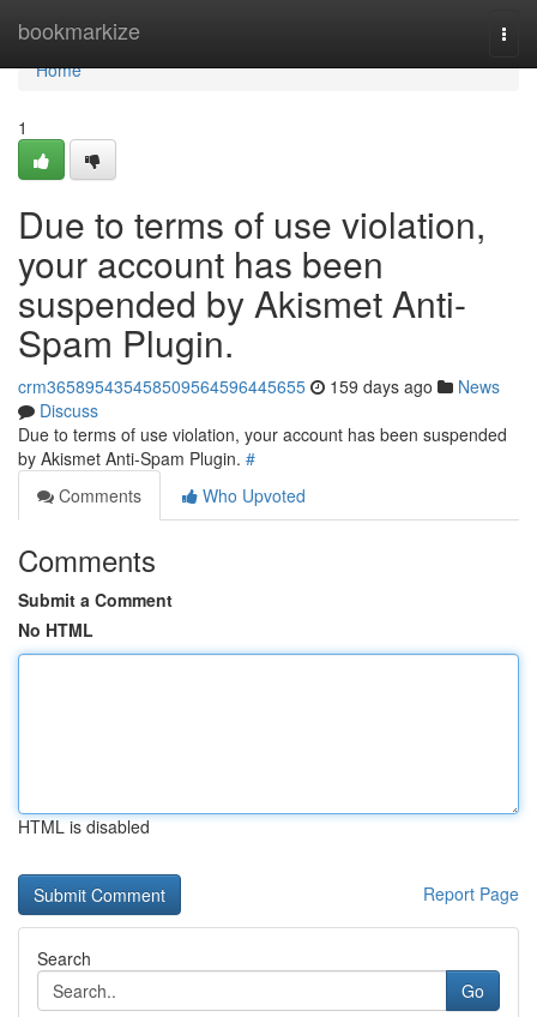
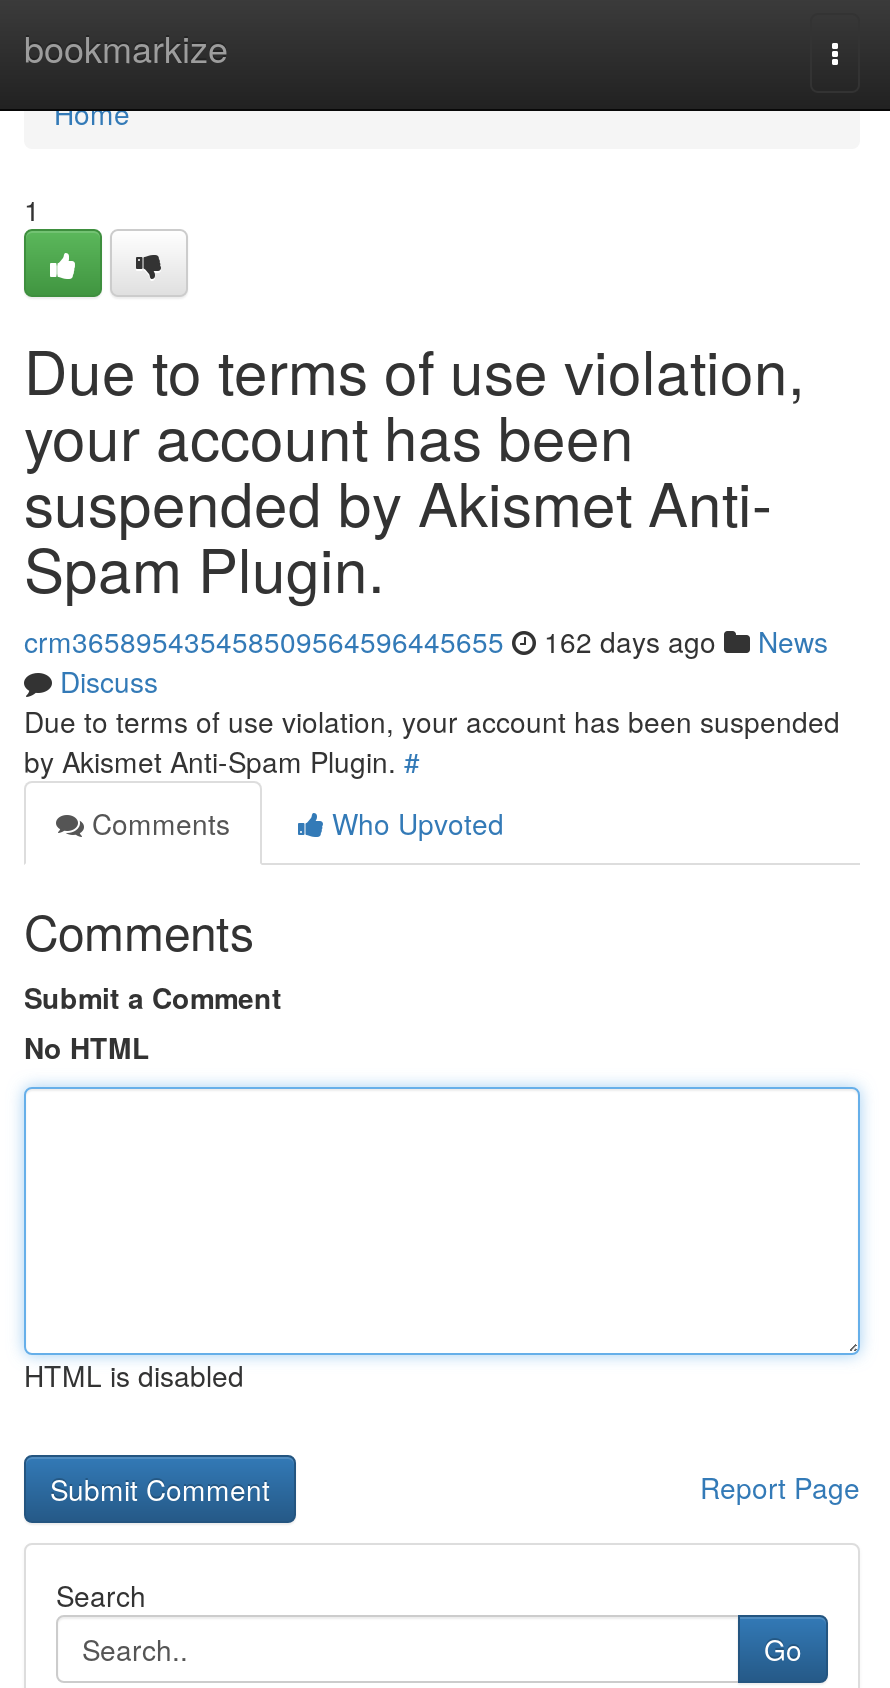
- crm365895435458509564596445655 159 days ago News
+ crm365895435458509564596445655 162 days ago News
